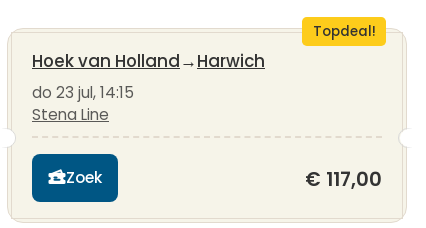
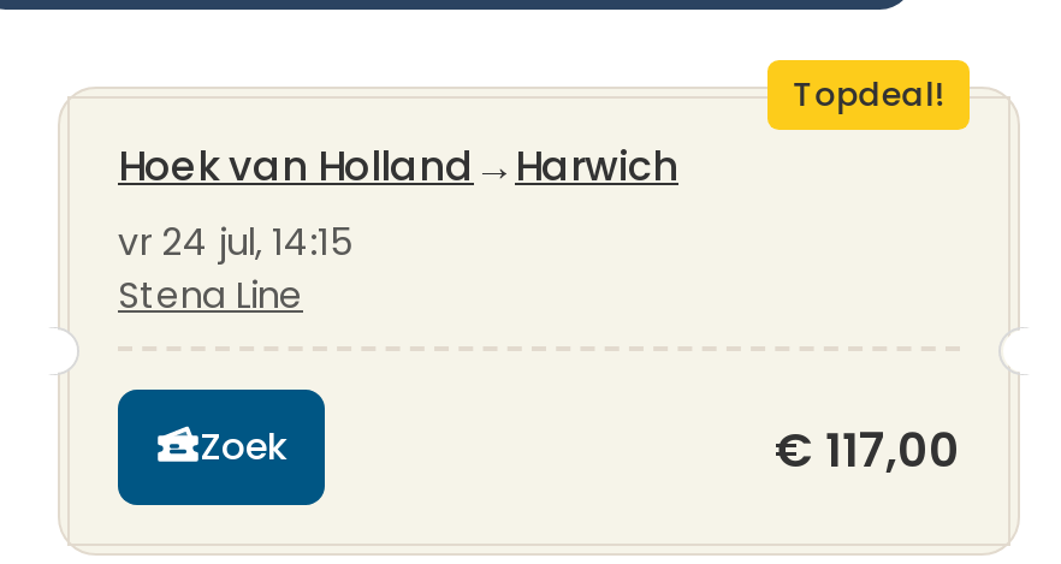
- do 23 jul, 14:15
+ vr 24 jul, 14:15
